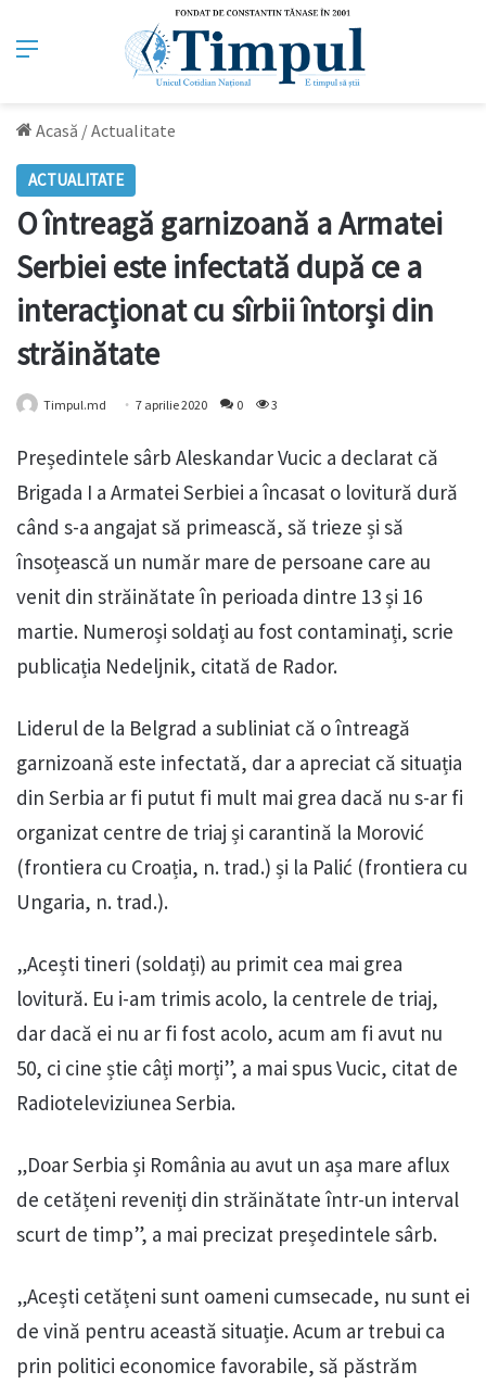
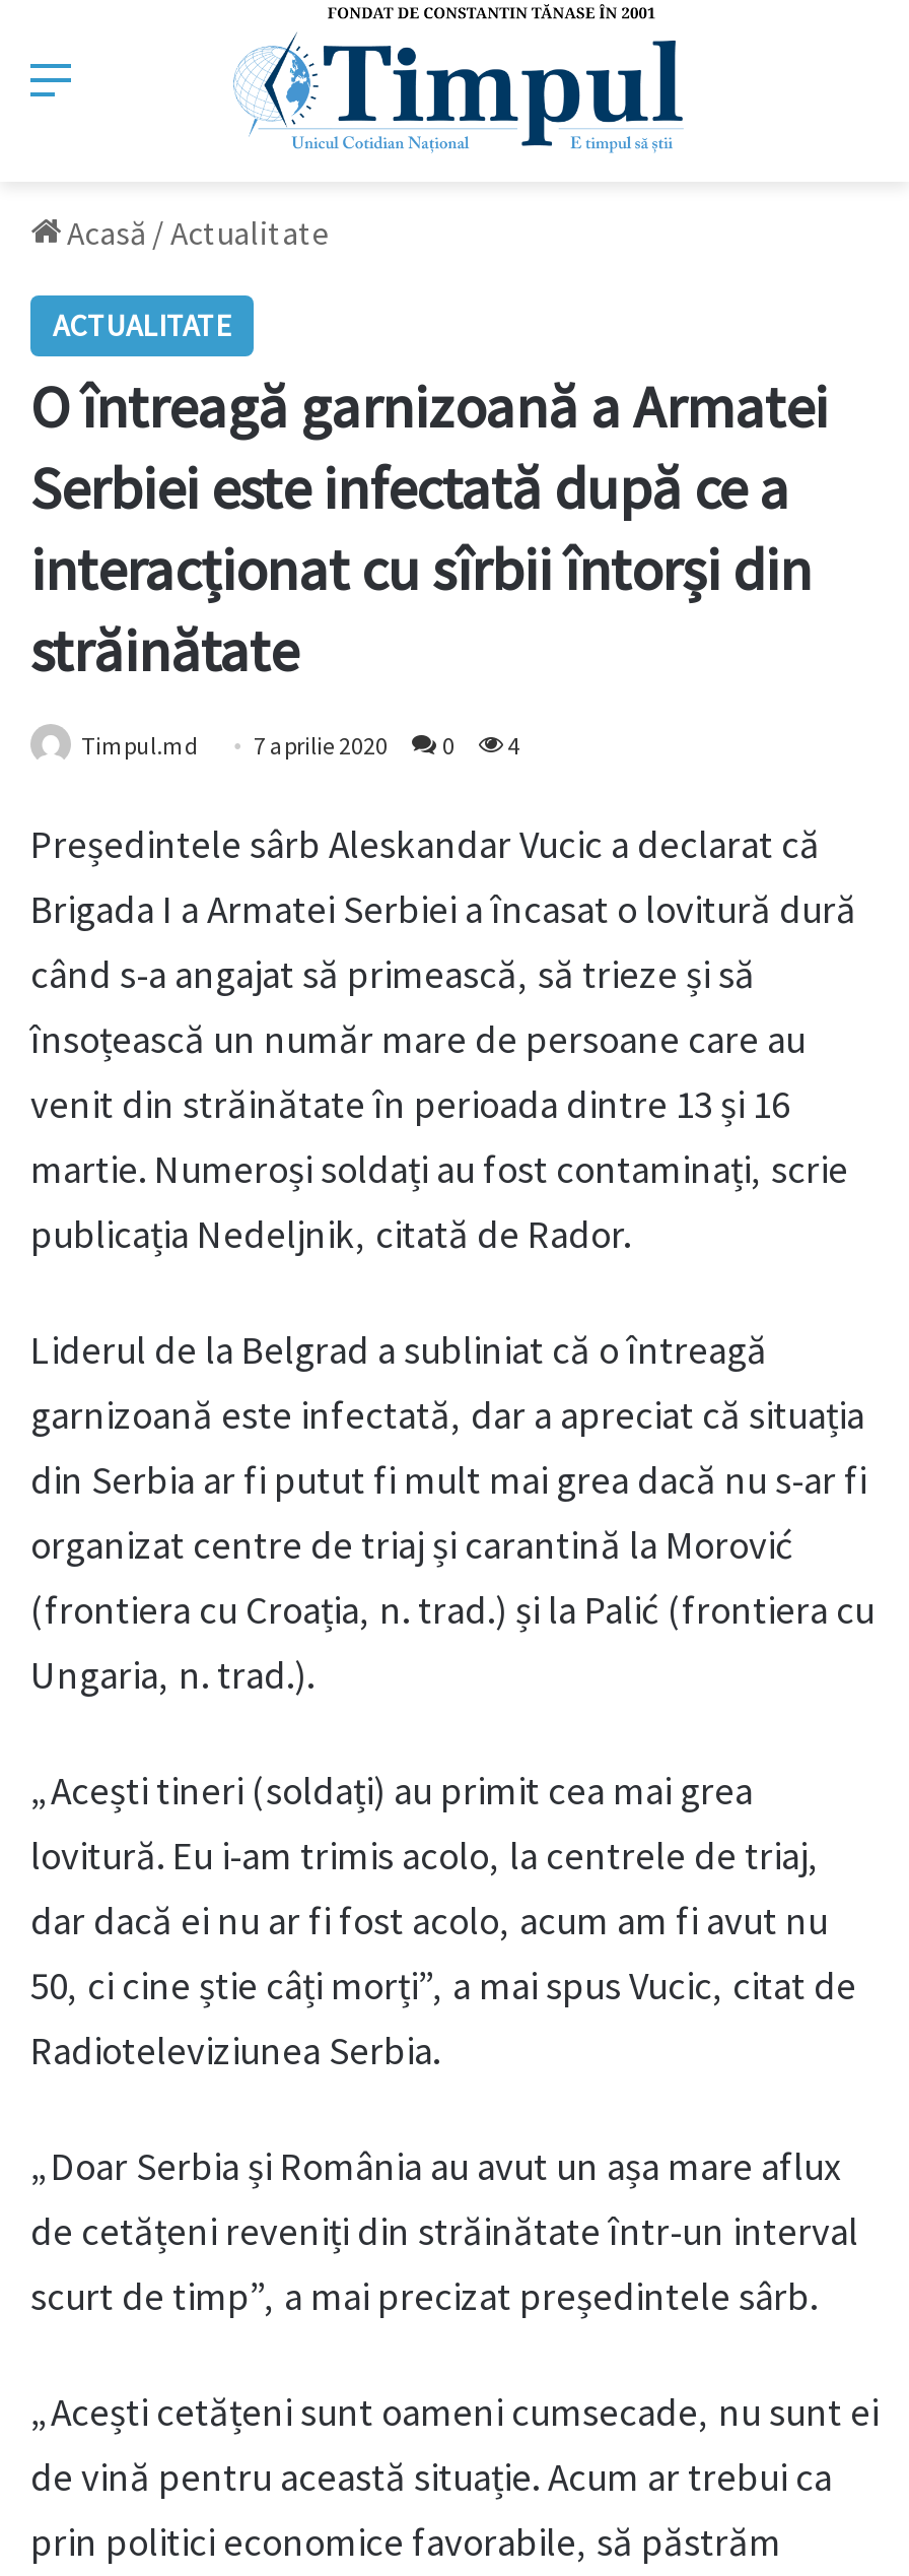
- Timpul.md 7 aprilie 2020 0 3
+ Timpul.md 7 aprilie 2020 0 4
